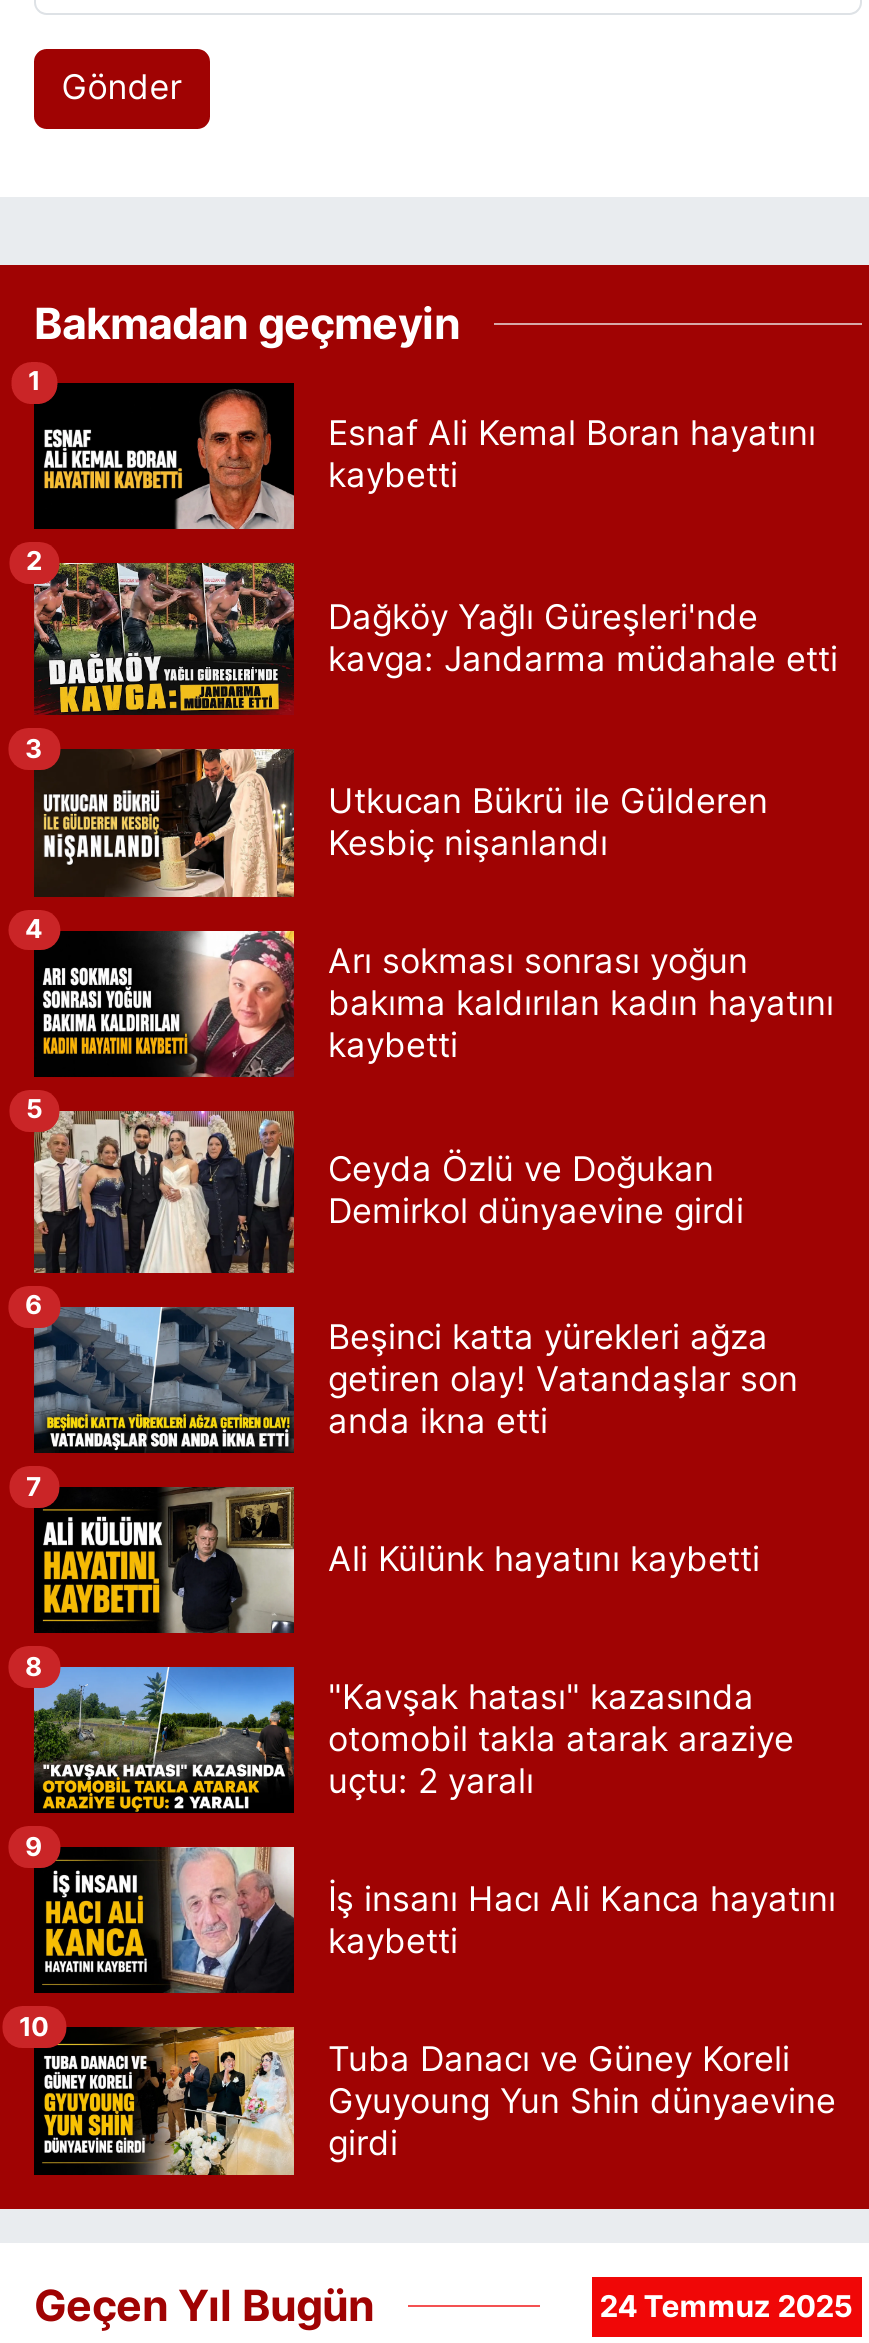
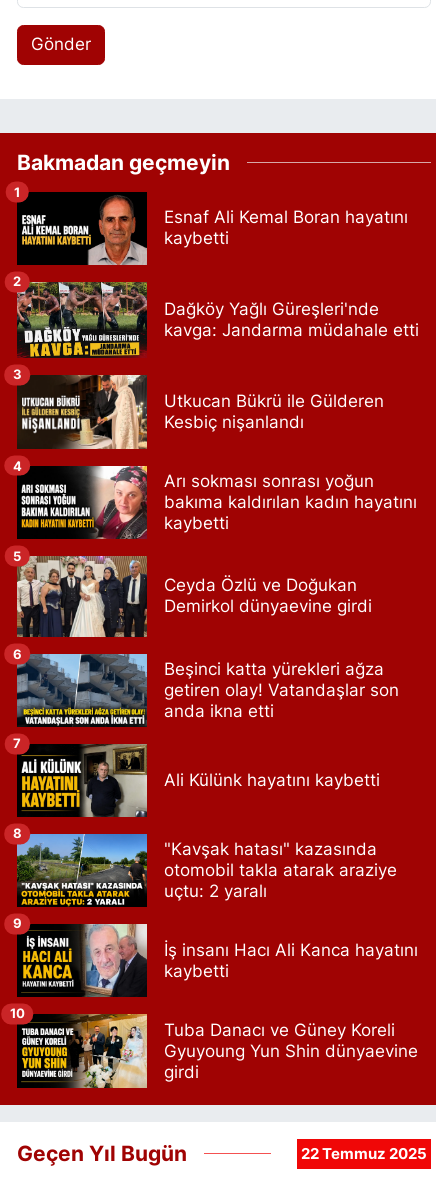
- 24 Temmuz 2025
+ 22 Temmuz 2025
